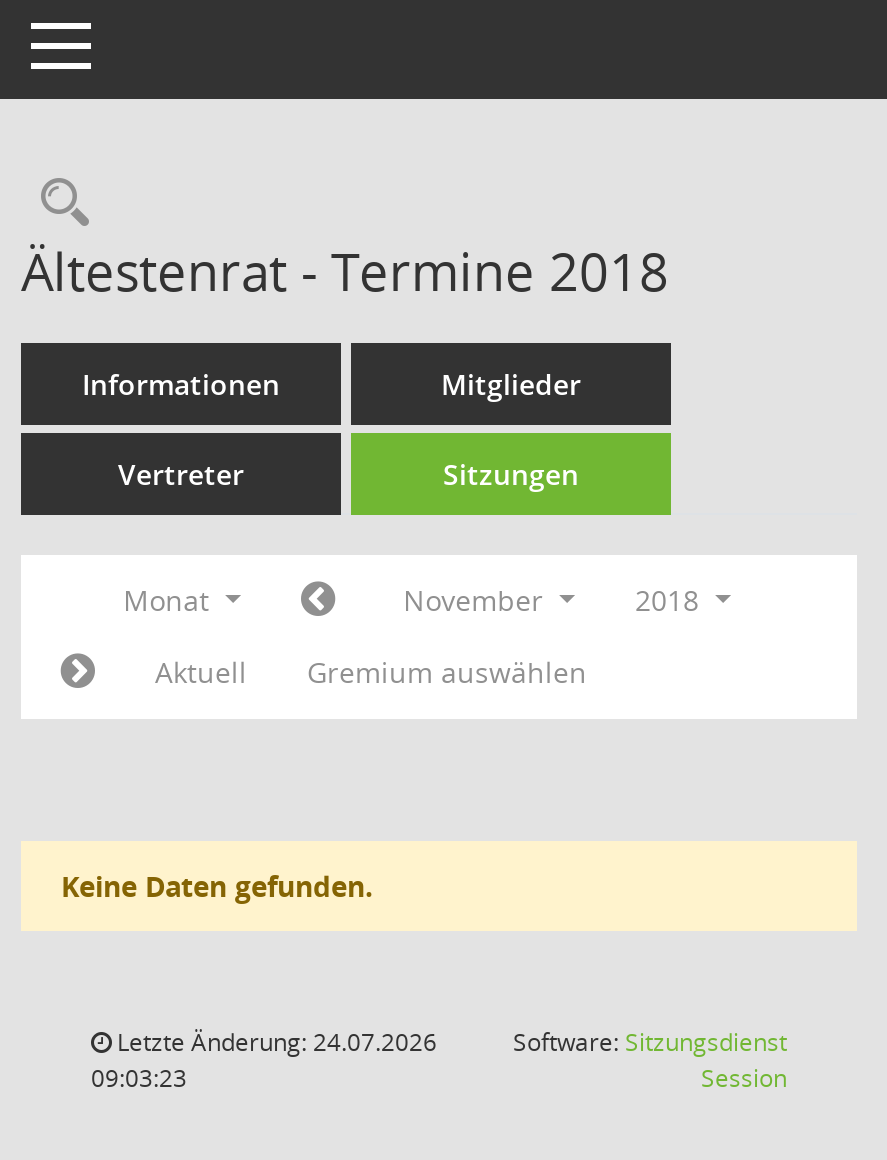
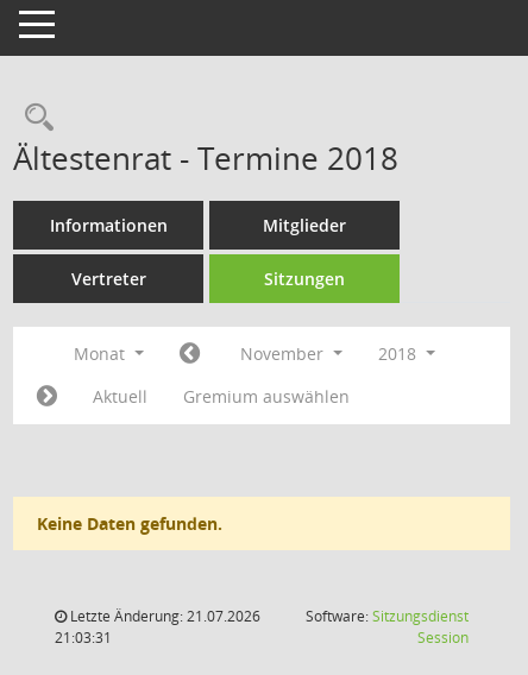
- Letzte Änderung: 24.07.2026
+ Letzte Änderung: 21.07.2026

- 09:03:23
+ 21:03:31
